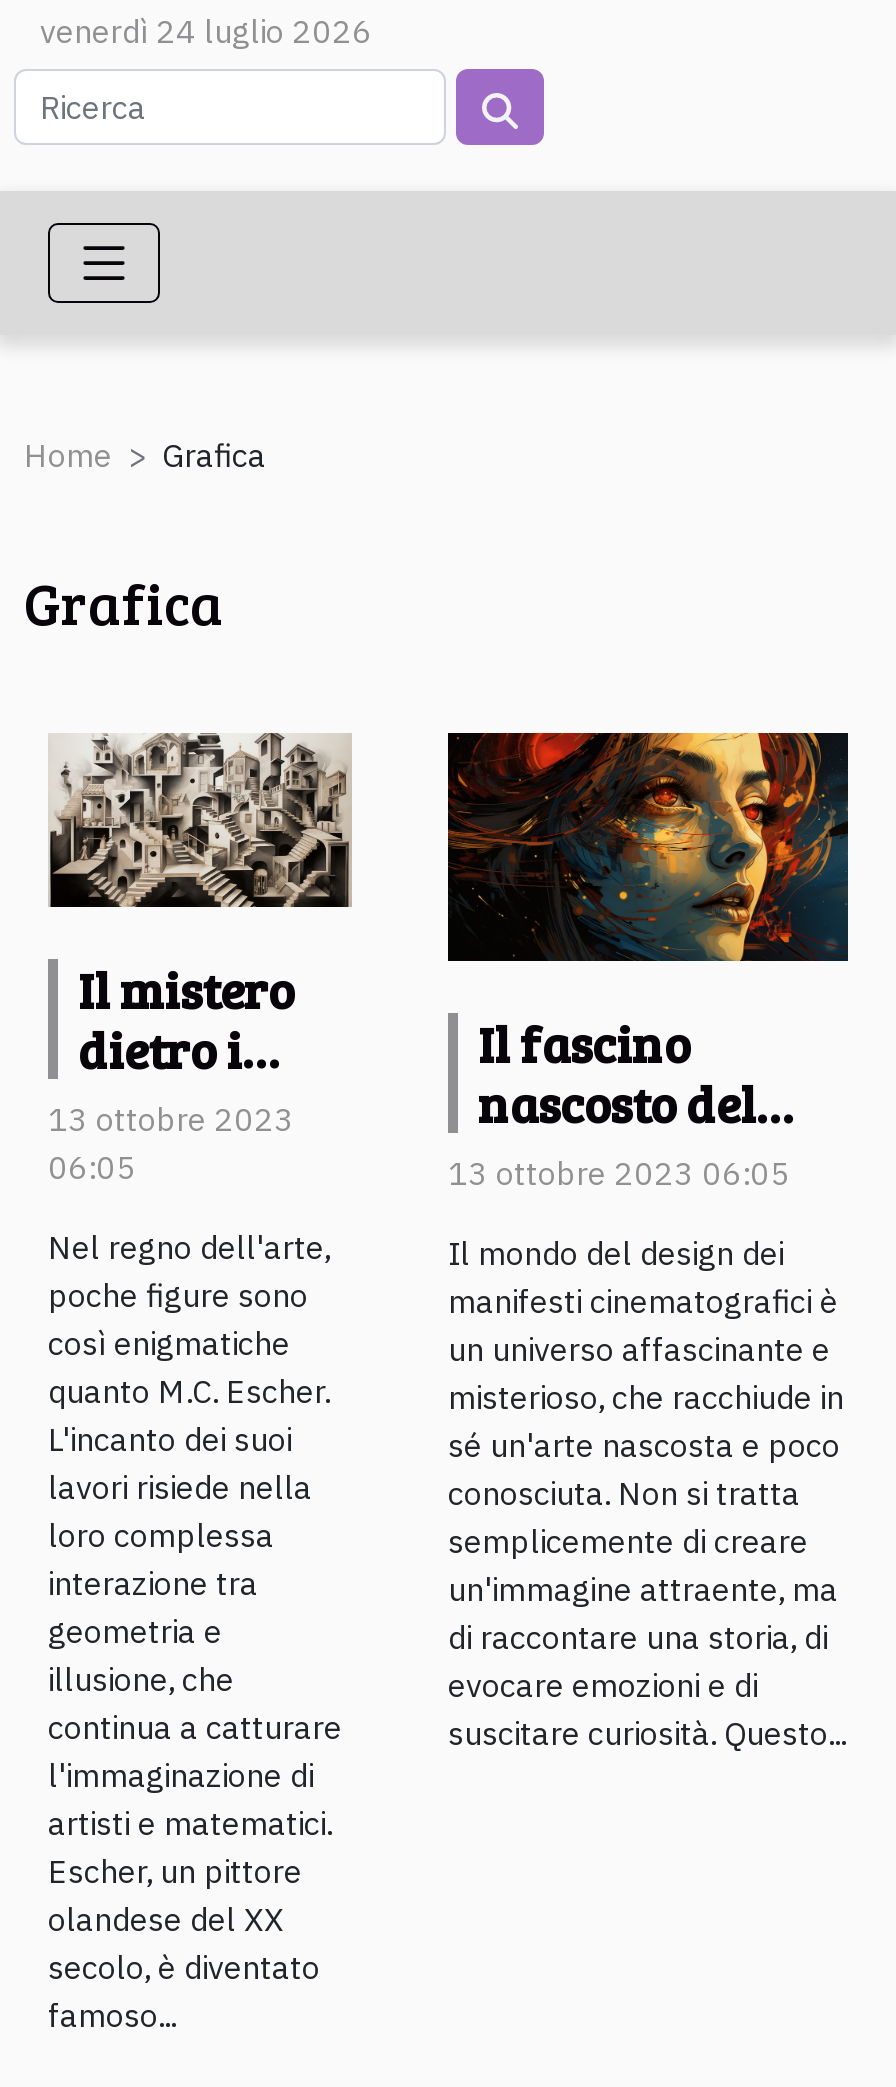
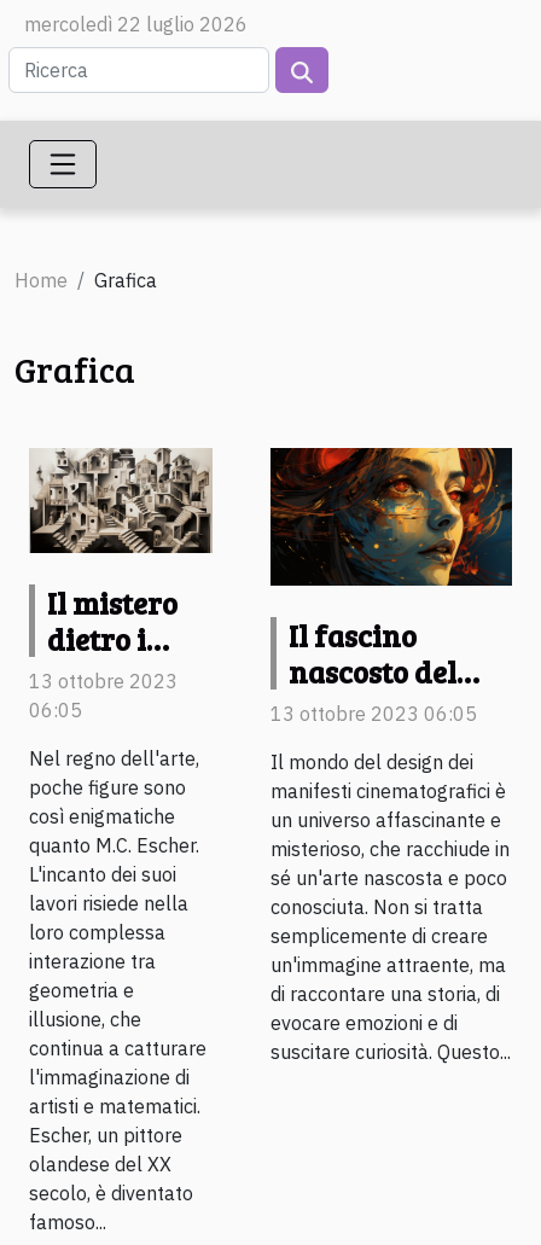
- venerdì 24 luglio 2026
+ mercoledì 22 luglio 2026
